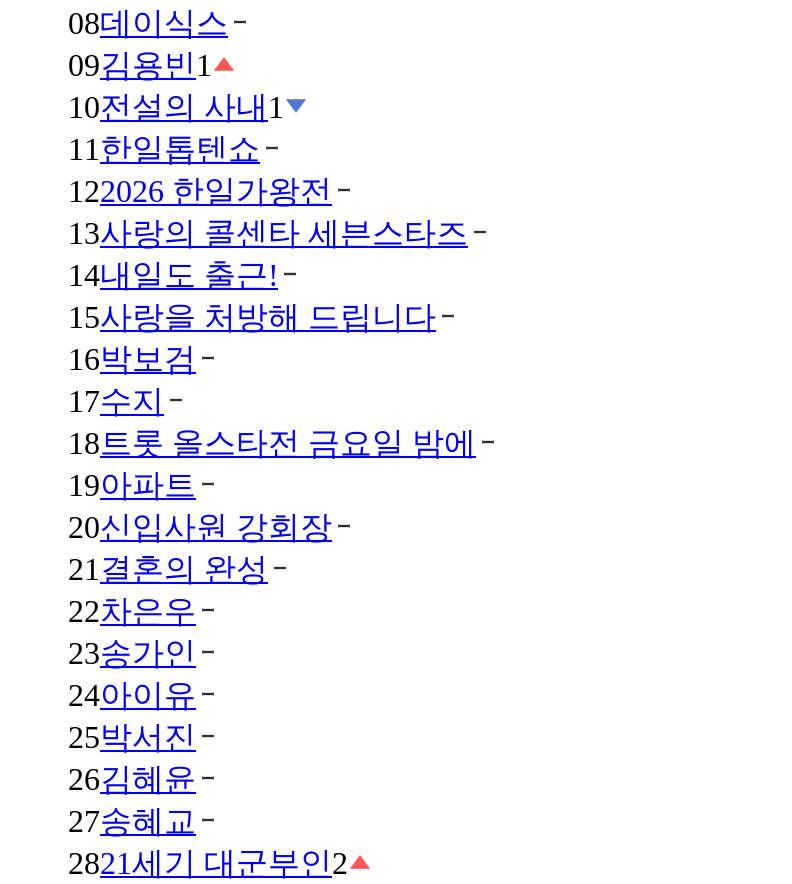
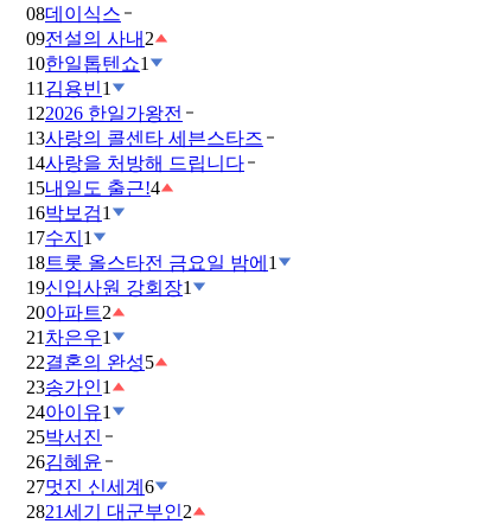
- 09김용빈 1
- 10전설의 사내 1
- 11 한일톱텐쇼
+ 09전설의 사내 2
+ 10한일톱텐쇼 1
+ 11 김용빈 1

- 14내일도 출근!
- 15사랑을 처방해 드립니다
- 16박보검
- 17수지
- 18 트롯 올스타전 금요일 밤에
- 19아파트
- 20신입사원 강회장
- 21 결혼의 완성
- 22차은우
- 23송가인
- 24아이유
+ 14사랑을 처방해 드립니다
+ 15내일도 출근! 4
+ 16박보검 1
+ 17수지 1
+ 18 트롯 올스타전 금요일 밤에 1
+ 19신입사원 강회장1
+ 20아파트 2
+ 21 차은우 1
+ 22 결혼의 완성 5
+ 23송가인 1
+ 24아이유 1

- 27송혜교
+ 27멋진 신세계 6
